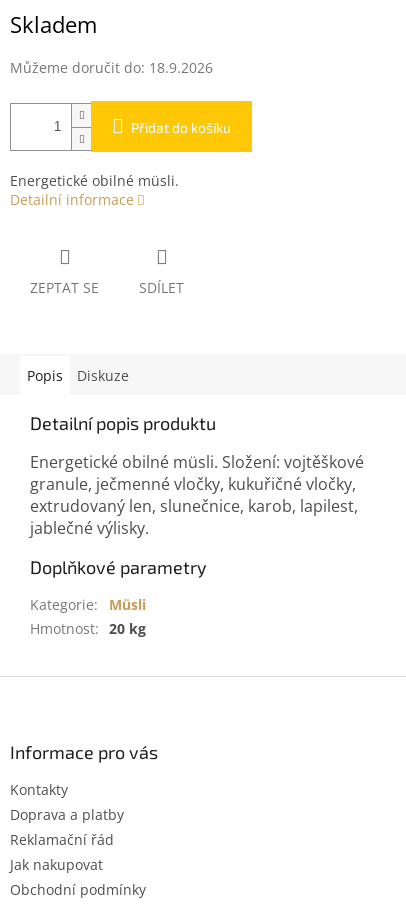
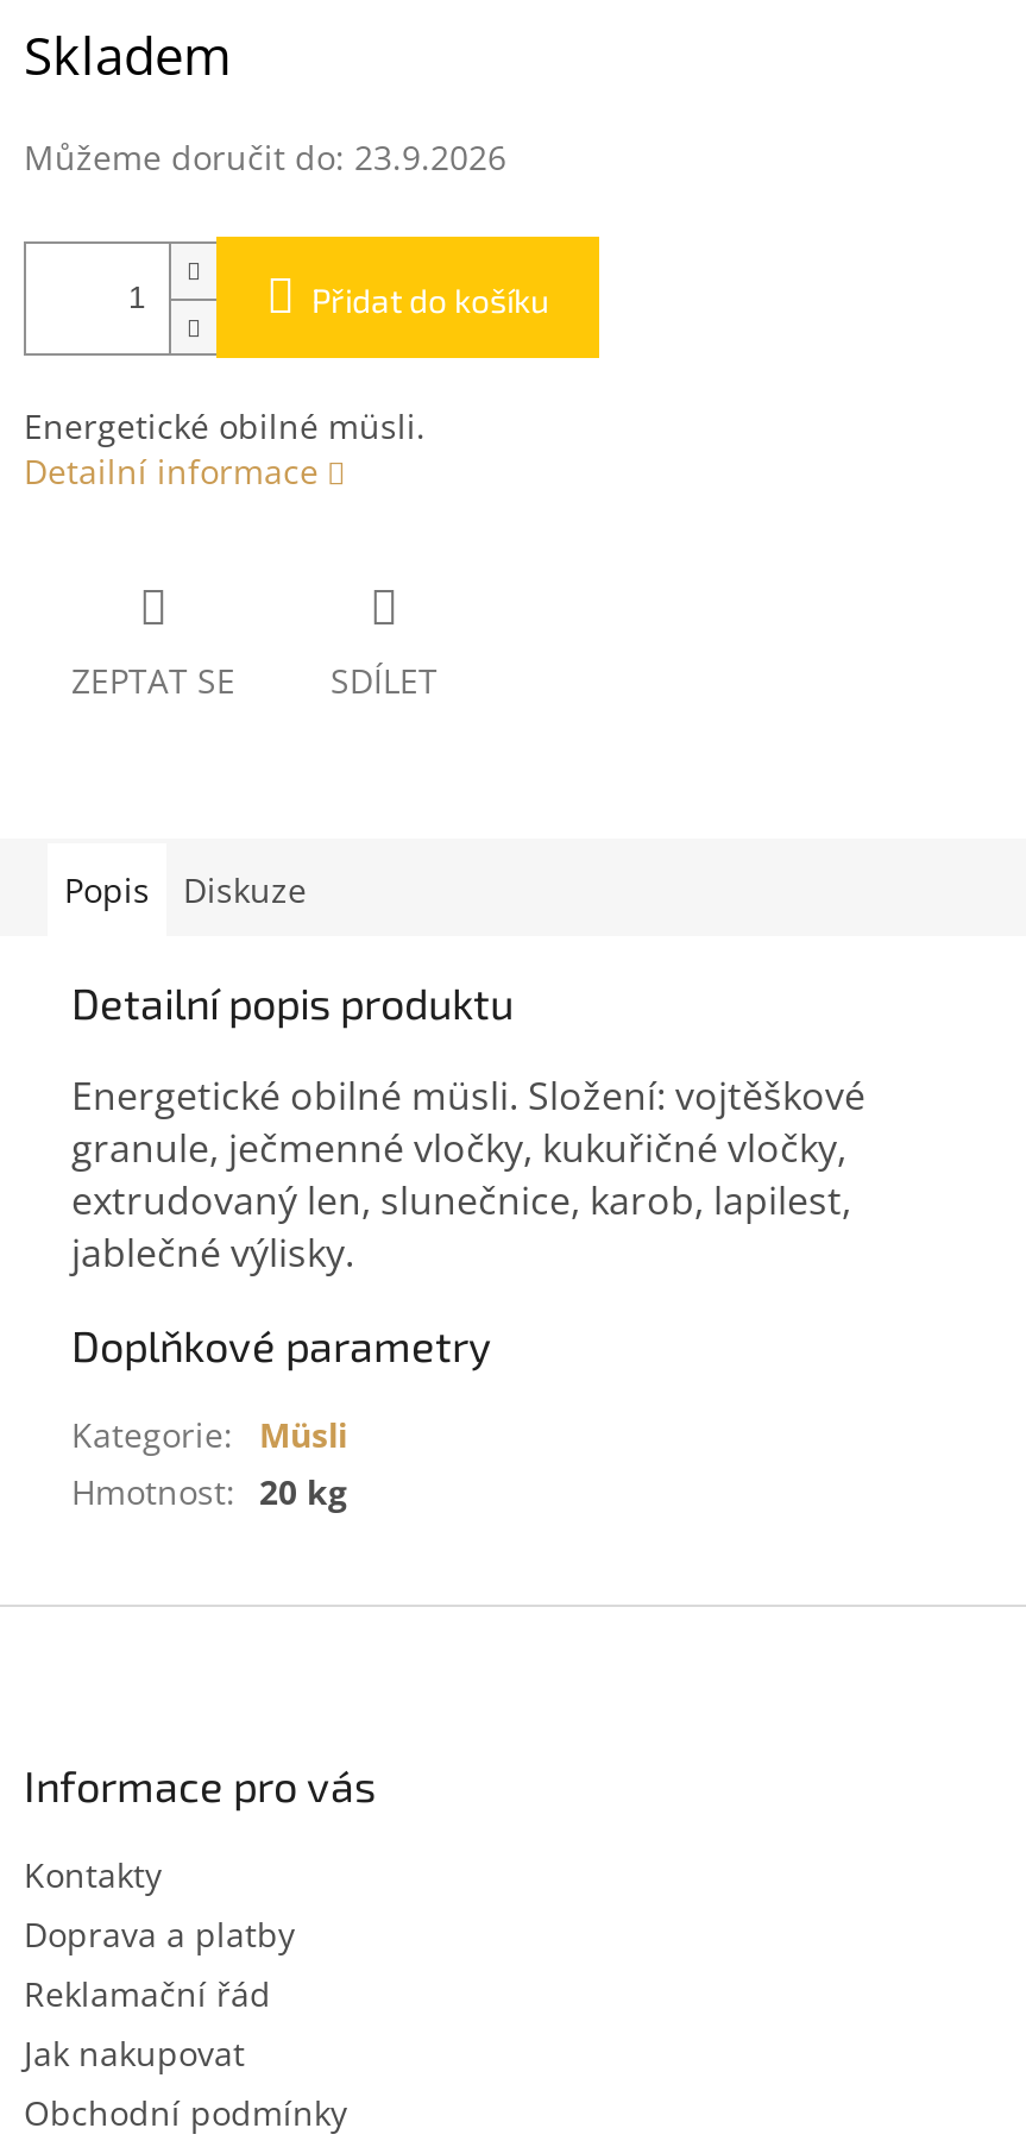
- Můžeme doručit do: 18.9.2026
+ Můžeme doručit do: 23.9.2026
